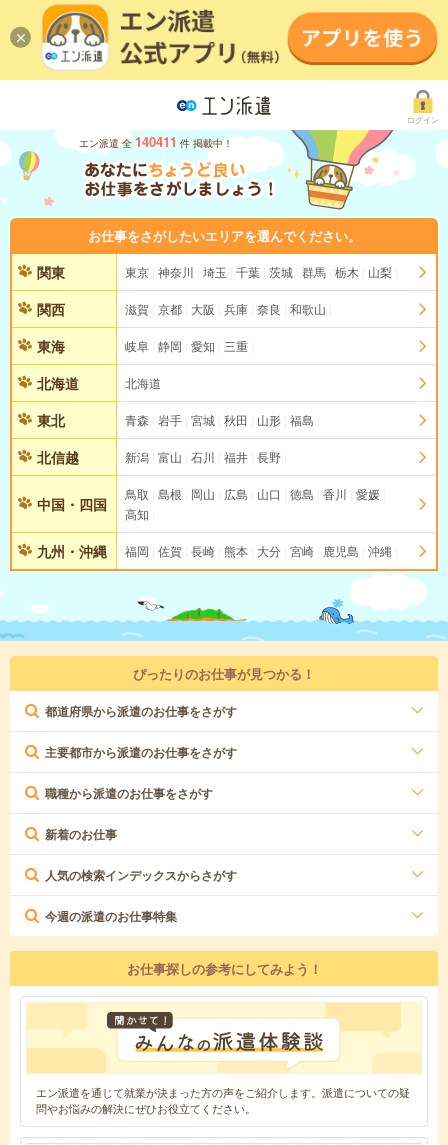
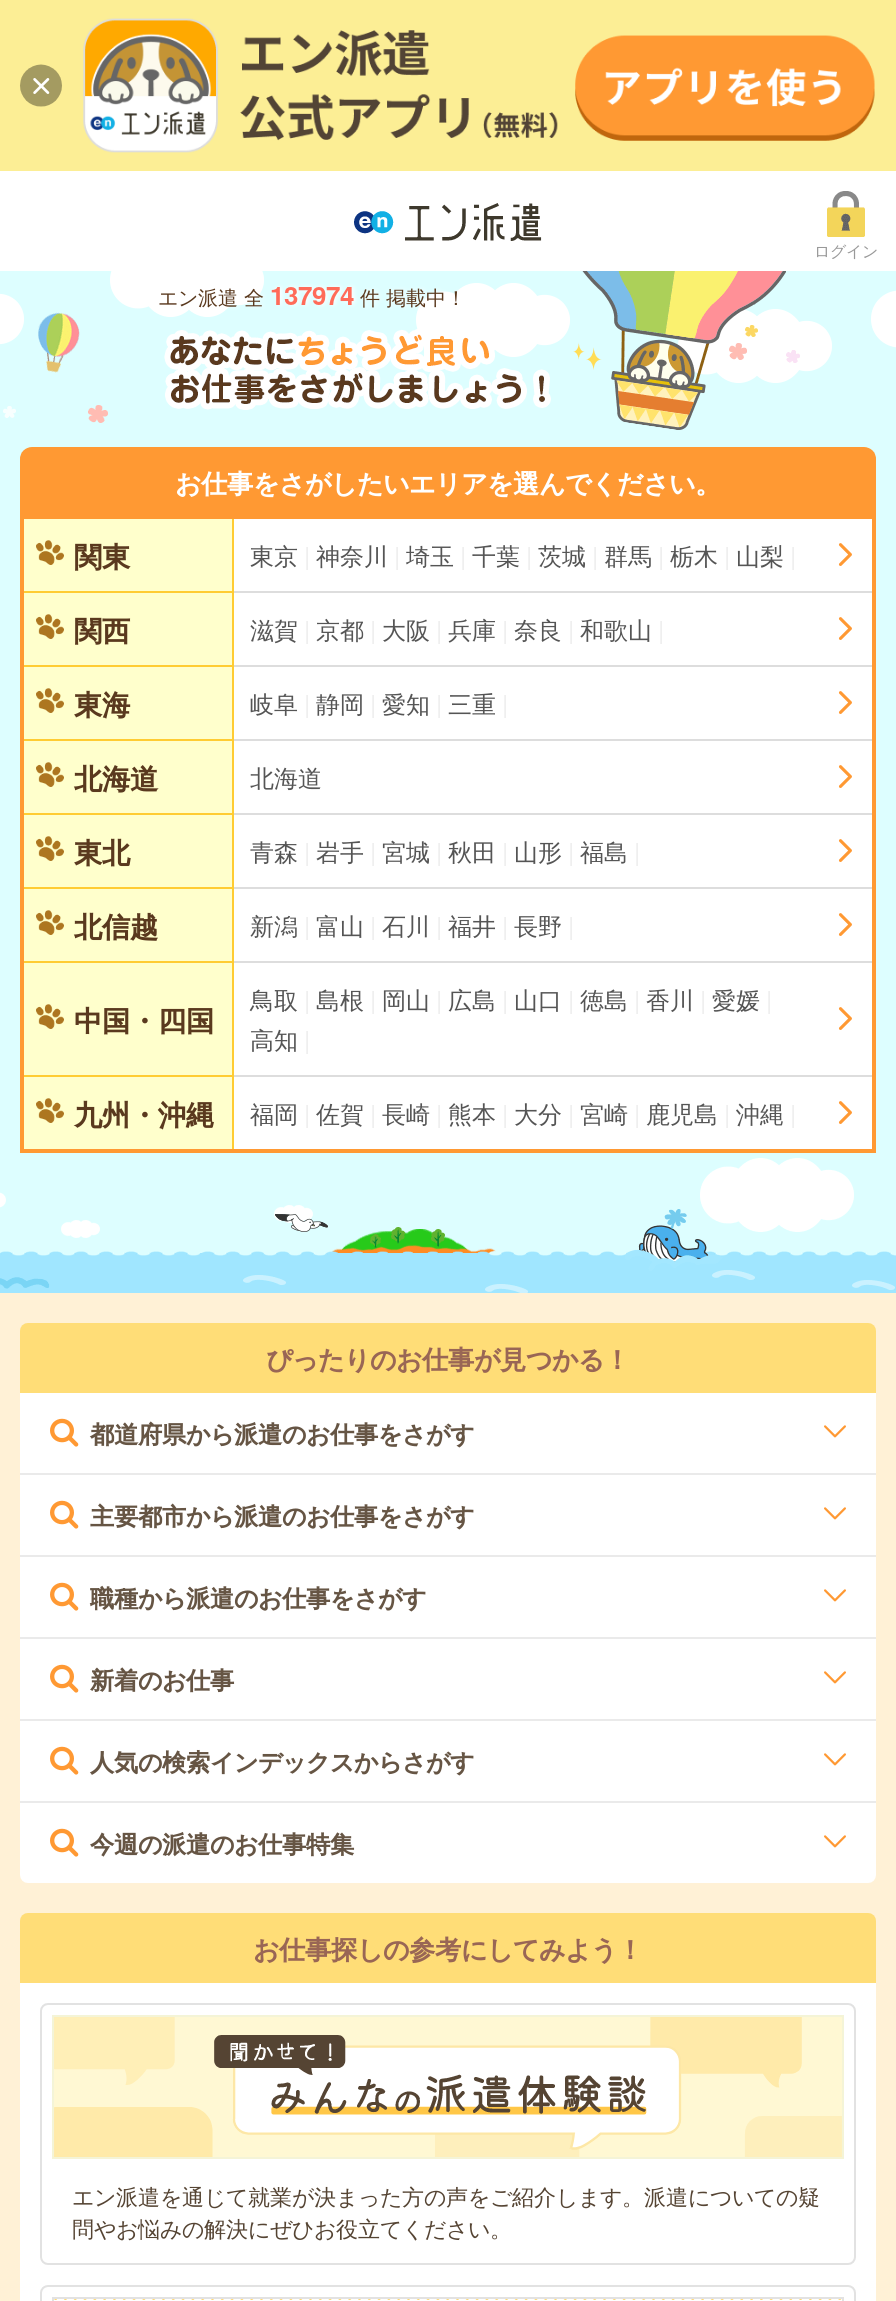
- エン派遣 全 140411 件 掲載中！
+ エン派遣 全 137974 件 掲載中！
